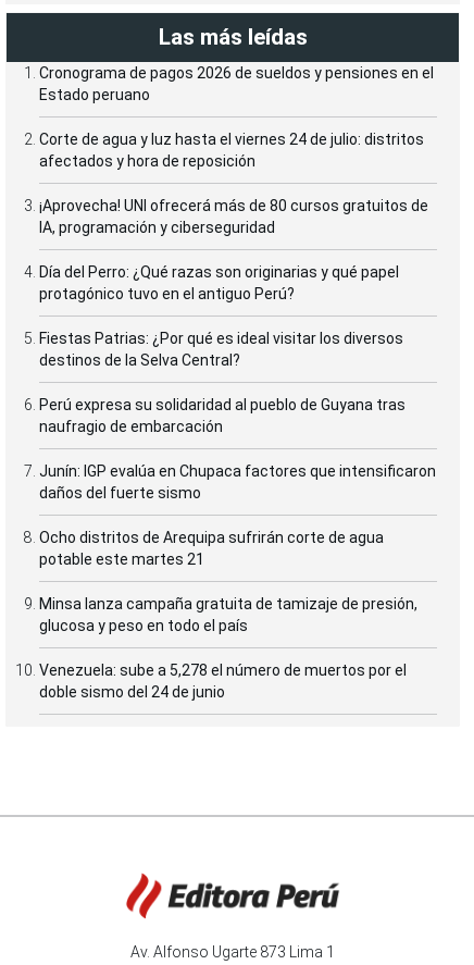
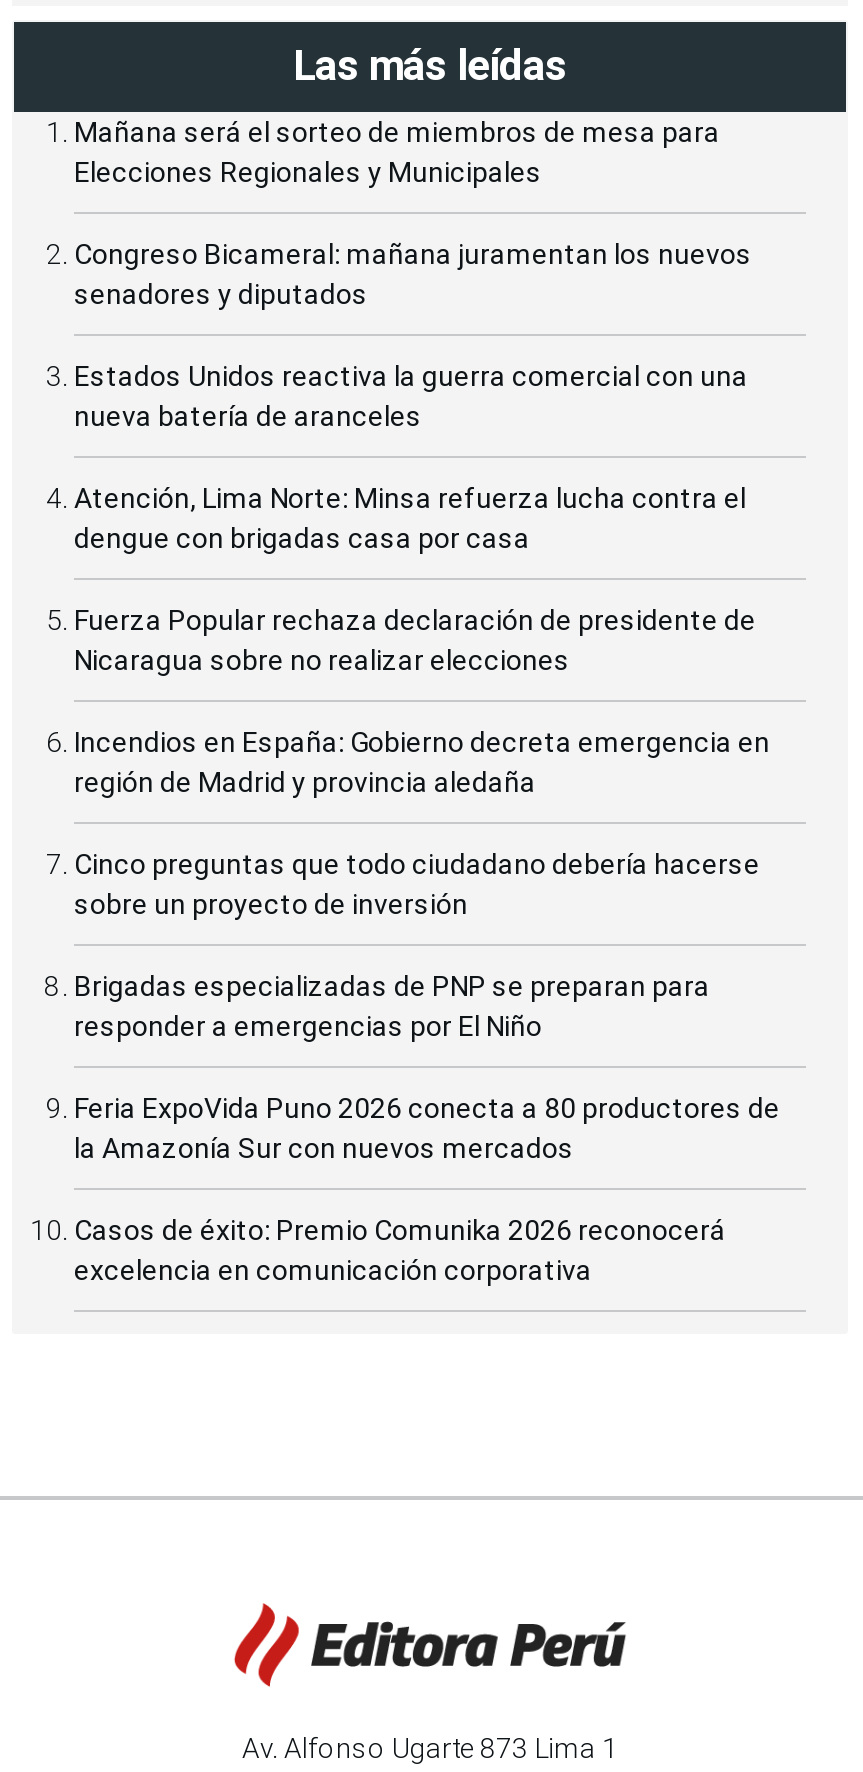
- Cronograma de pagos 2026 de sueldos y pensiones en el
- Estado peruano
+ Mañana será el sorteo de miembros de mesa para
+ Elecciones Regionales y Municipales

- Corte de agua y luz hasta el viernes 24 de julio: distritos
- afectados y hora de reposición
+ Congreso Bicameral: mañana juramentan los nuevos
+ senadores y diputados

- ¡Aprovecha! UNI ofrecerá más de 80 cursos gratuitos de
- IA, programación y ciberseguridad
+ Estados Unidos reactiva la guerra comercial con una
+ nueva batería de aranceles

- Día del Perro: ¿Qué razas son originarias y qué papel
- protagónico tuvo en el antiguo Perú?
+ Atención, Lima Norte: Minsa refuerza lucha contra el
+ dengue con brigadas casa por casa

- Fiestas Patrias: ¿Por qué es ideal visitar los diversos
- destinos de la Selva Central?
+ Fuerza Popular rechaza declaración de presidente de
+ Nicaragua sobre no realizar elecciones

- Perú expresa su solidaridad al pueblo de Guyana tras
- naufragio de embarcación
+ Incendios en España: Gobierno decreta emergencia en
+ región de Madrid y provincia aledaña

- Junín: IGP evalúa en Chupaca factores que intensificaron
- daños del fuerte sismo
+ Cinco preguntas que todo ciudadano debería hacerse
+ sobre un proyecto de inversión

- Ocho distritos de Arequipa sufrirán corte de agua
- potable este martes 21
+ Brigadas especializadas de PNP se preparan para
+ responder a emergencias por El Niño

- Minsa lanza campaña gratuita de tamizaje de presión,
- glucosa y peso en todo el país
+ Feria ExpoVida Puno 2026 conecta a 80 productores de
+ la Amazonía Sur con nuevos mercados

- Venezuela: sube a 5,278 el número de muertos por el
- doble sismo del 24 de junio
+ Casos de éxito: Premio Comunika 2026 reconocerá
+ excelencia en comunicación corporativa
